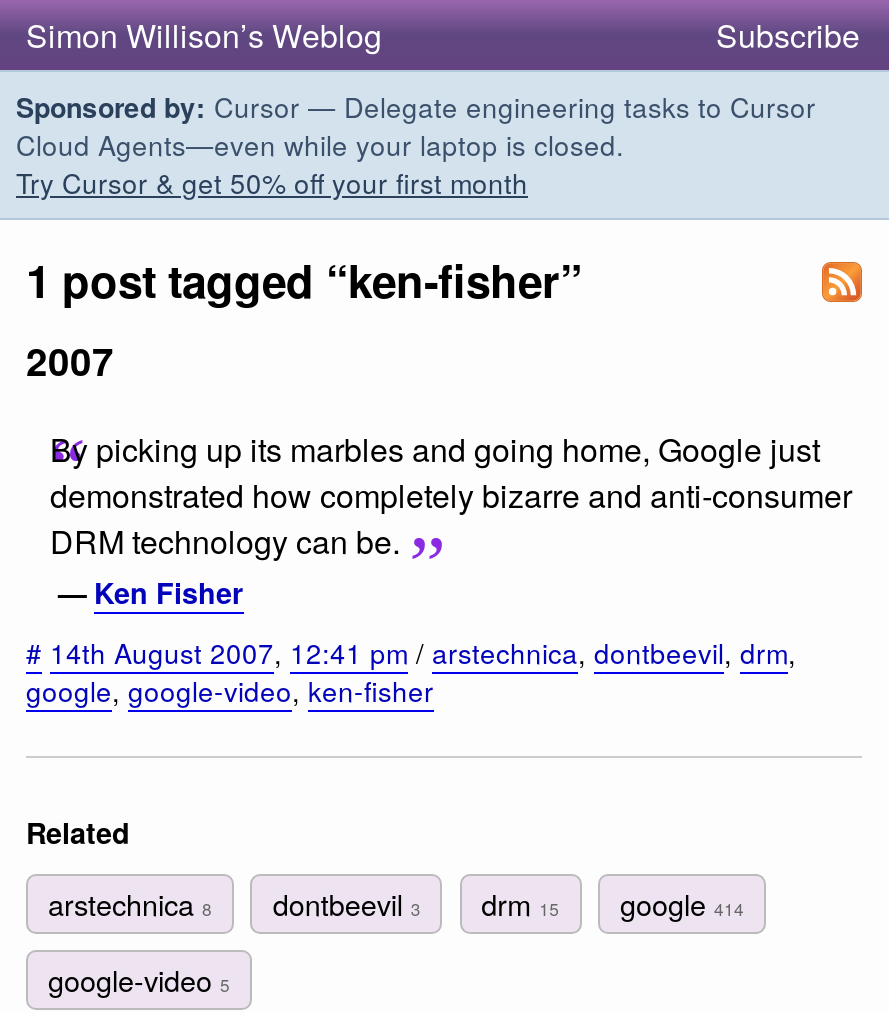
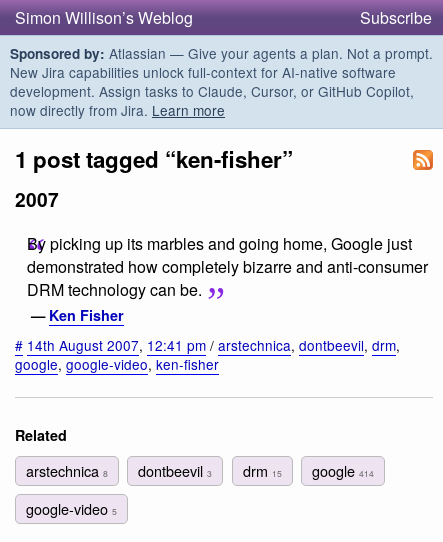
- Sponsored by: Cursor — Delegate engineering tasks to Cursor
- Cloud Agents—even while your laptop is closed.
- Try Cursor & get 50% off your first month
+ Sponsored by: Atlassian — Give your agents a plan. Not a prompt.
+ New Jira capabilities unlock full-context for AI-native software
+ development. Assign tasks to Claude, Cursor, or GitHub Copilot,
+ now directly from Jira. Learn more
